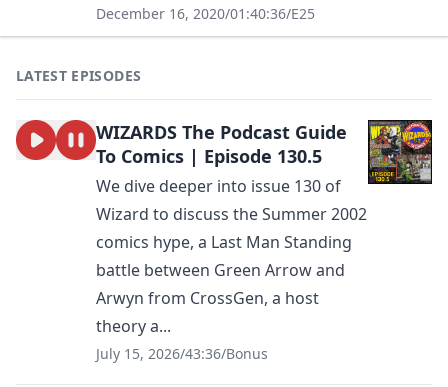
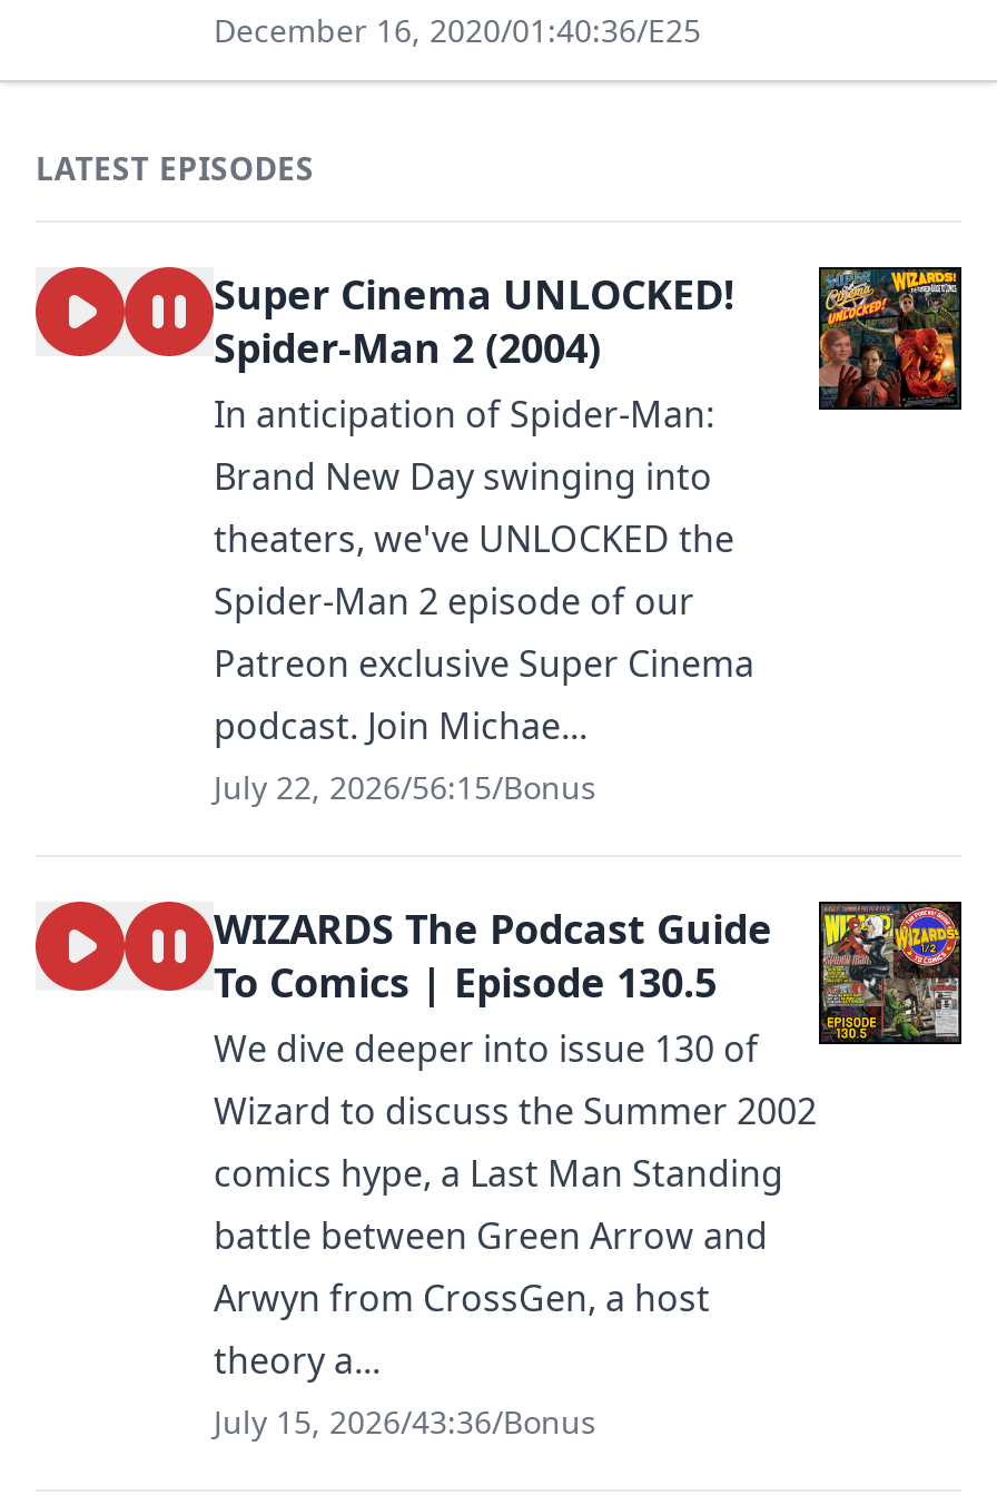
+ [image]
+ Super Cinema UNLOCKED!
+ Spider-Man 2 (2004)
+ In anticipation of Spider-Man:
+ Brand New Day swinging into
+ theaters, we've UNLOCKED the
+ Spider-Man 2 episode of our
+ Patreon exclusive Super Cinema
+ podcast. Join Michae...
+ July 22, 2026/56:15/Bonus
